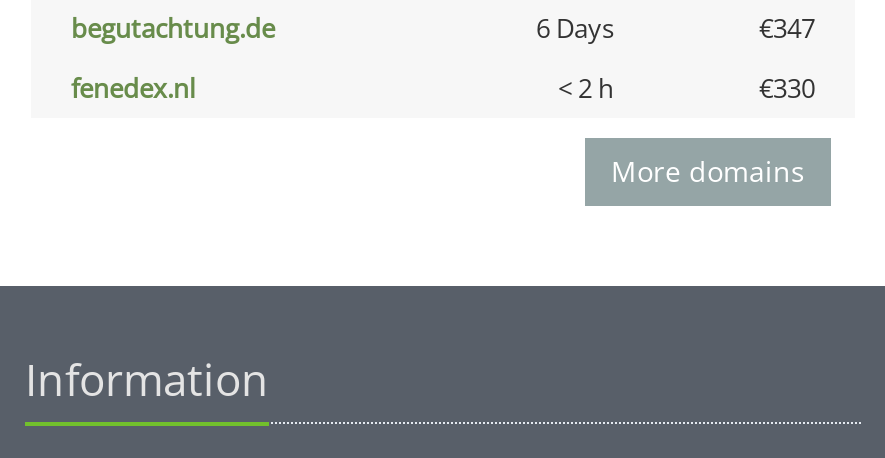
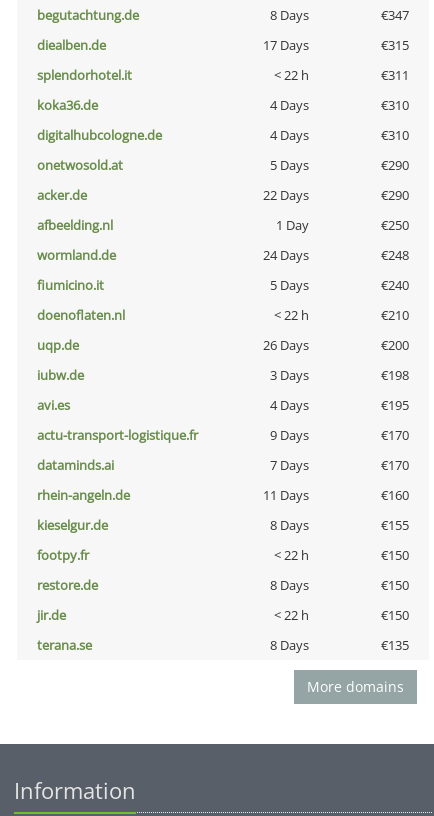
- 6 Days
+ 8 Days

- fenedex.nl
- < 2 h
- €330
+ diealben.de
+ 17 Days
+ €315
+ splendorhotel.it
+ < 22 h
+ €311
+ koka36.de
+ 4 Days
+ €310
+ digitalhubcologne.de
+ 4 Days
+ €310
+ onetwosold.at
+ 5 Days
+ €290
+ acker.de
+ 22 Days
+ €290
+ afbeelding.nl
+ 1 Day
+ €250
+ wormland.de
+ 24 Days
+ €248
+ fiumicino.it
+ 5 Days
+ €240
+ doenoflaten.nl
+ < 22 h
+ €210
+ uqp.de
+ 26 Days
+ €200
+ iubw.de
+ 3 Days
+ €198
+ avi.es
+ 4 Days
+ €195
+ actu-transport-logistique.fr
+ 9 Days
+ €170
+ dataminds.ai
+ 7 Days
+ €170
+ rhein-angeln.de
+ 11 Days
+ €160
+ kieselgur.de
+ 8 Days
+ €155
+ footpy.fr
+ < 22 h
+ €150
+ restore.de
+ 8 Days
+ €150
+ jir.de
+ < 22 h
+ €150
+ terana.se
+ 8 Days
+ €135
